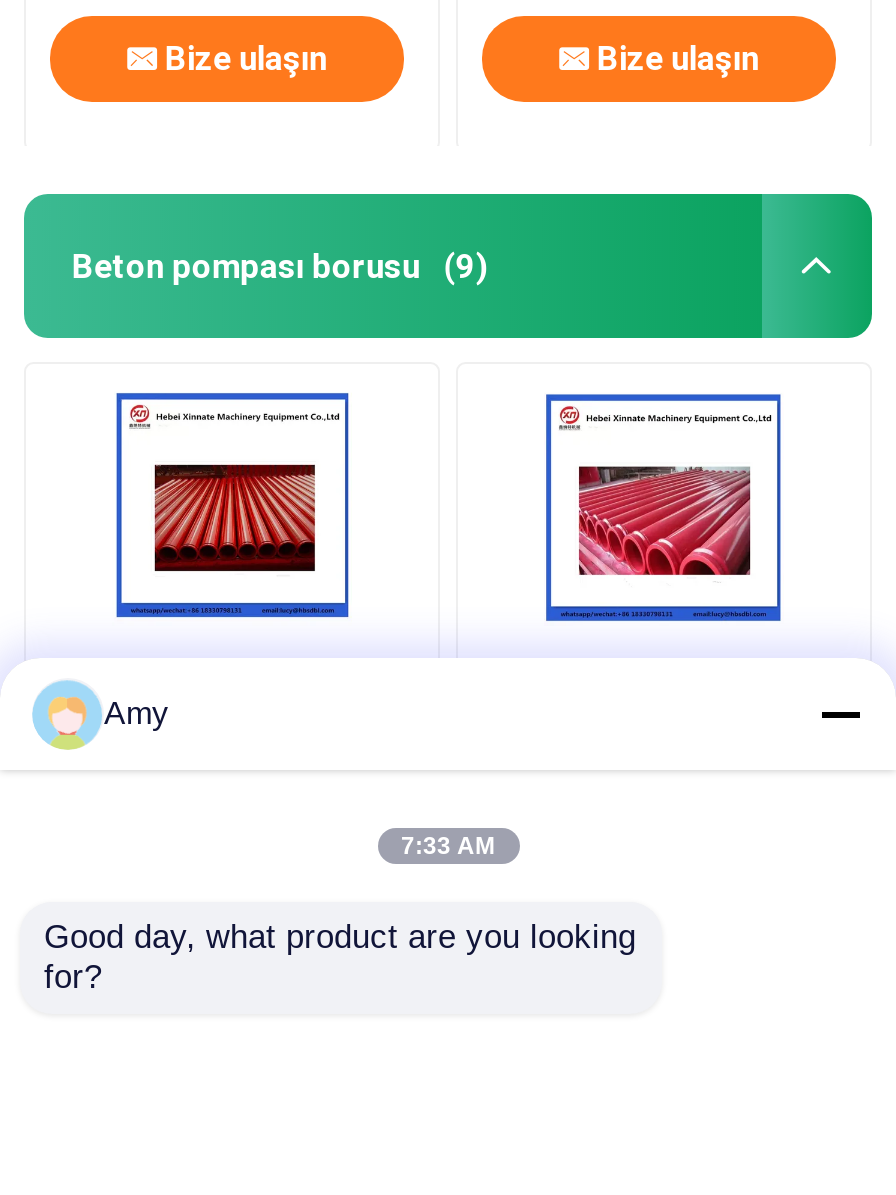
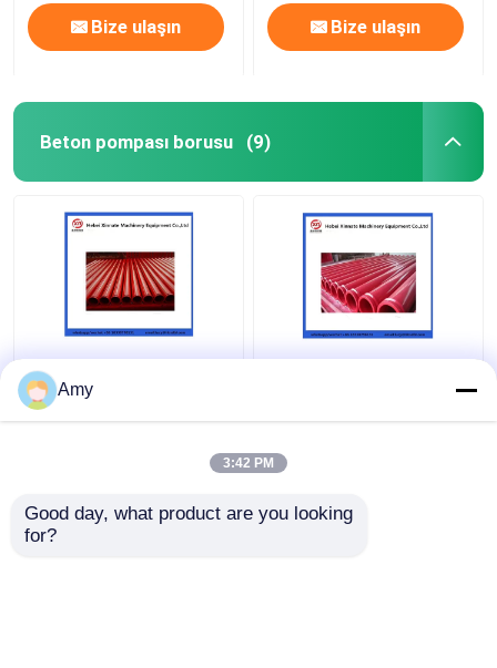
- 7:33 AM
+ 3:42 PM
